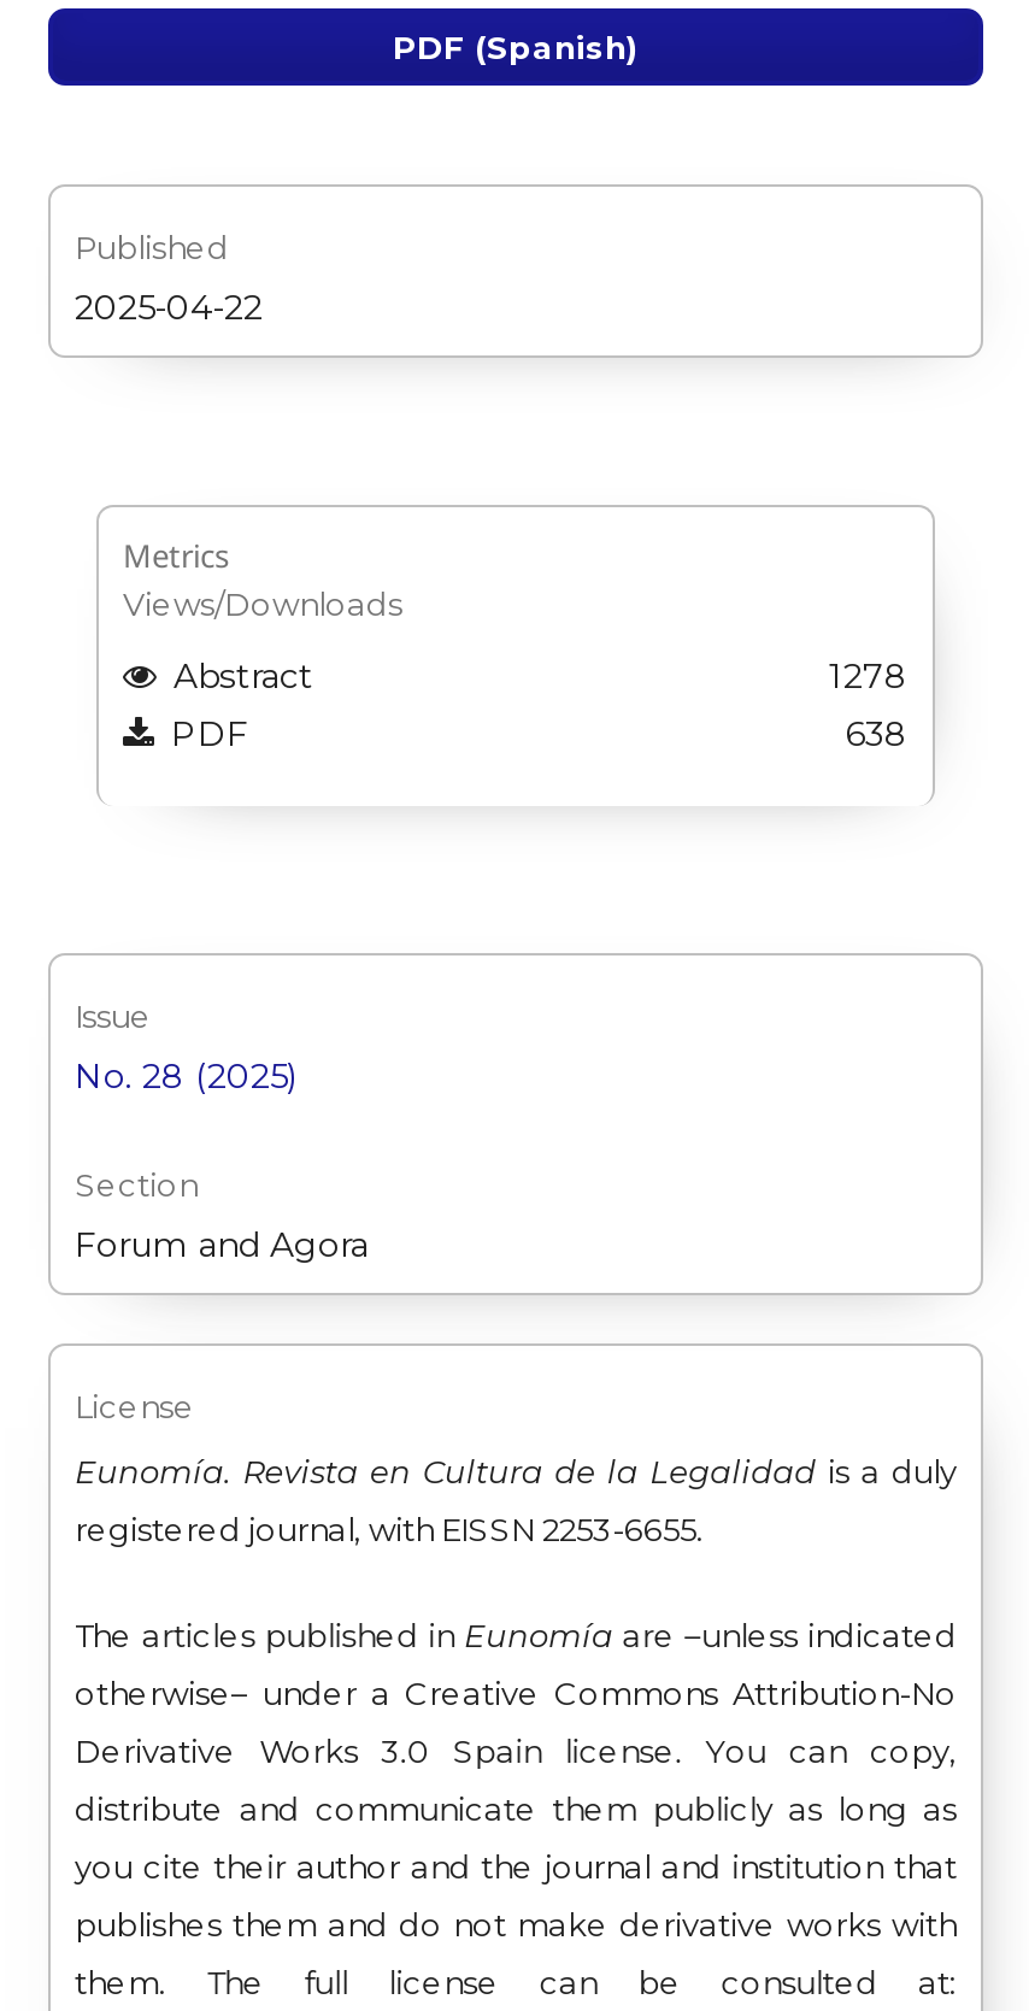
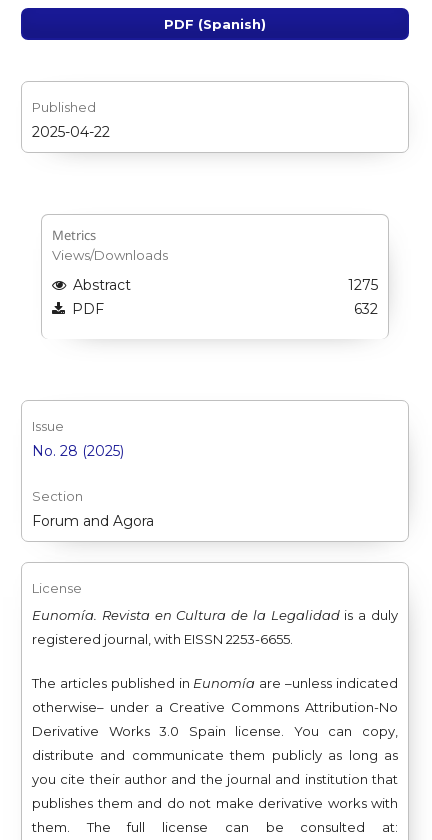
- 1278
+ 1275

- 638
+ 632
